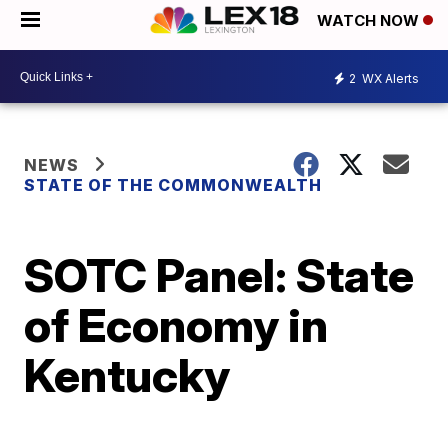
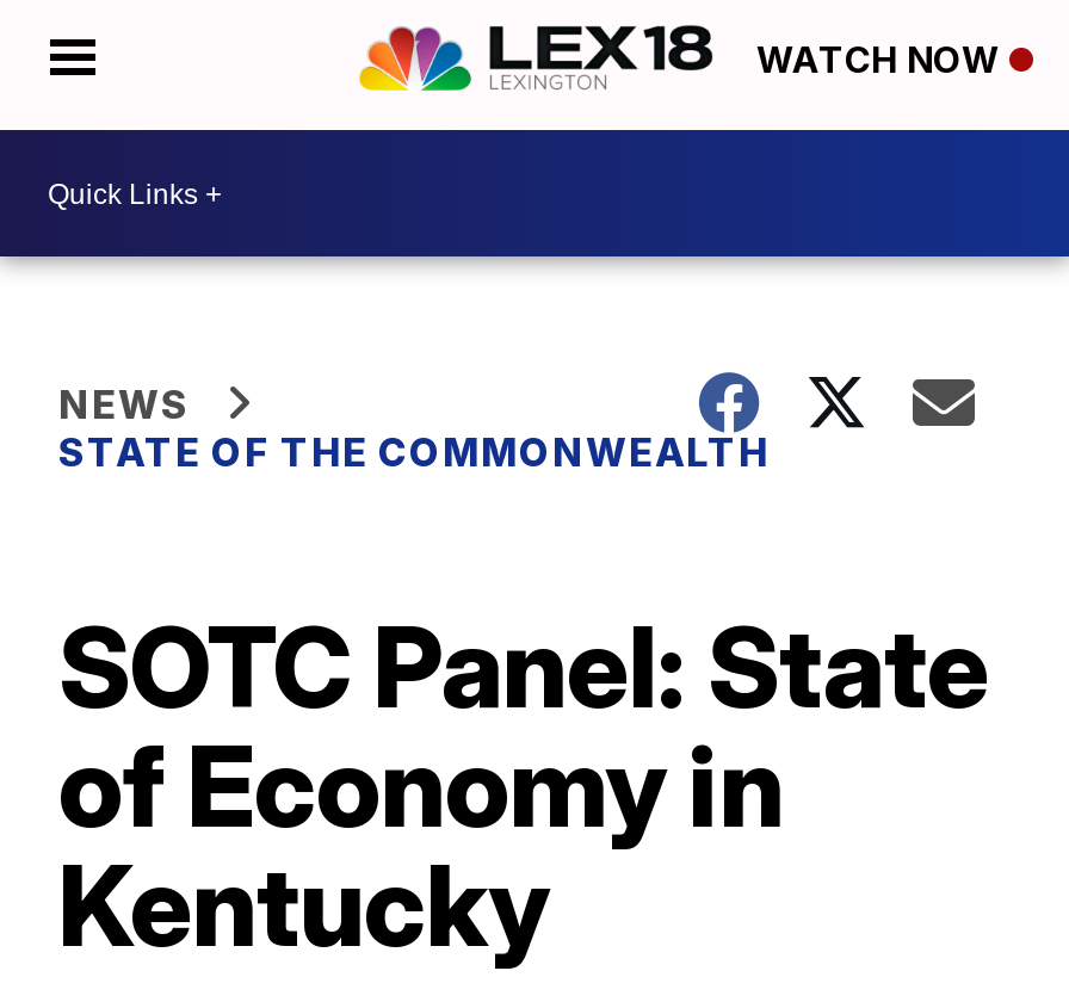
- 2 WX Alerts
